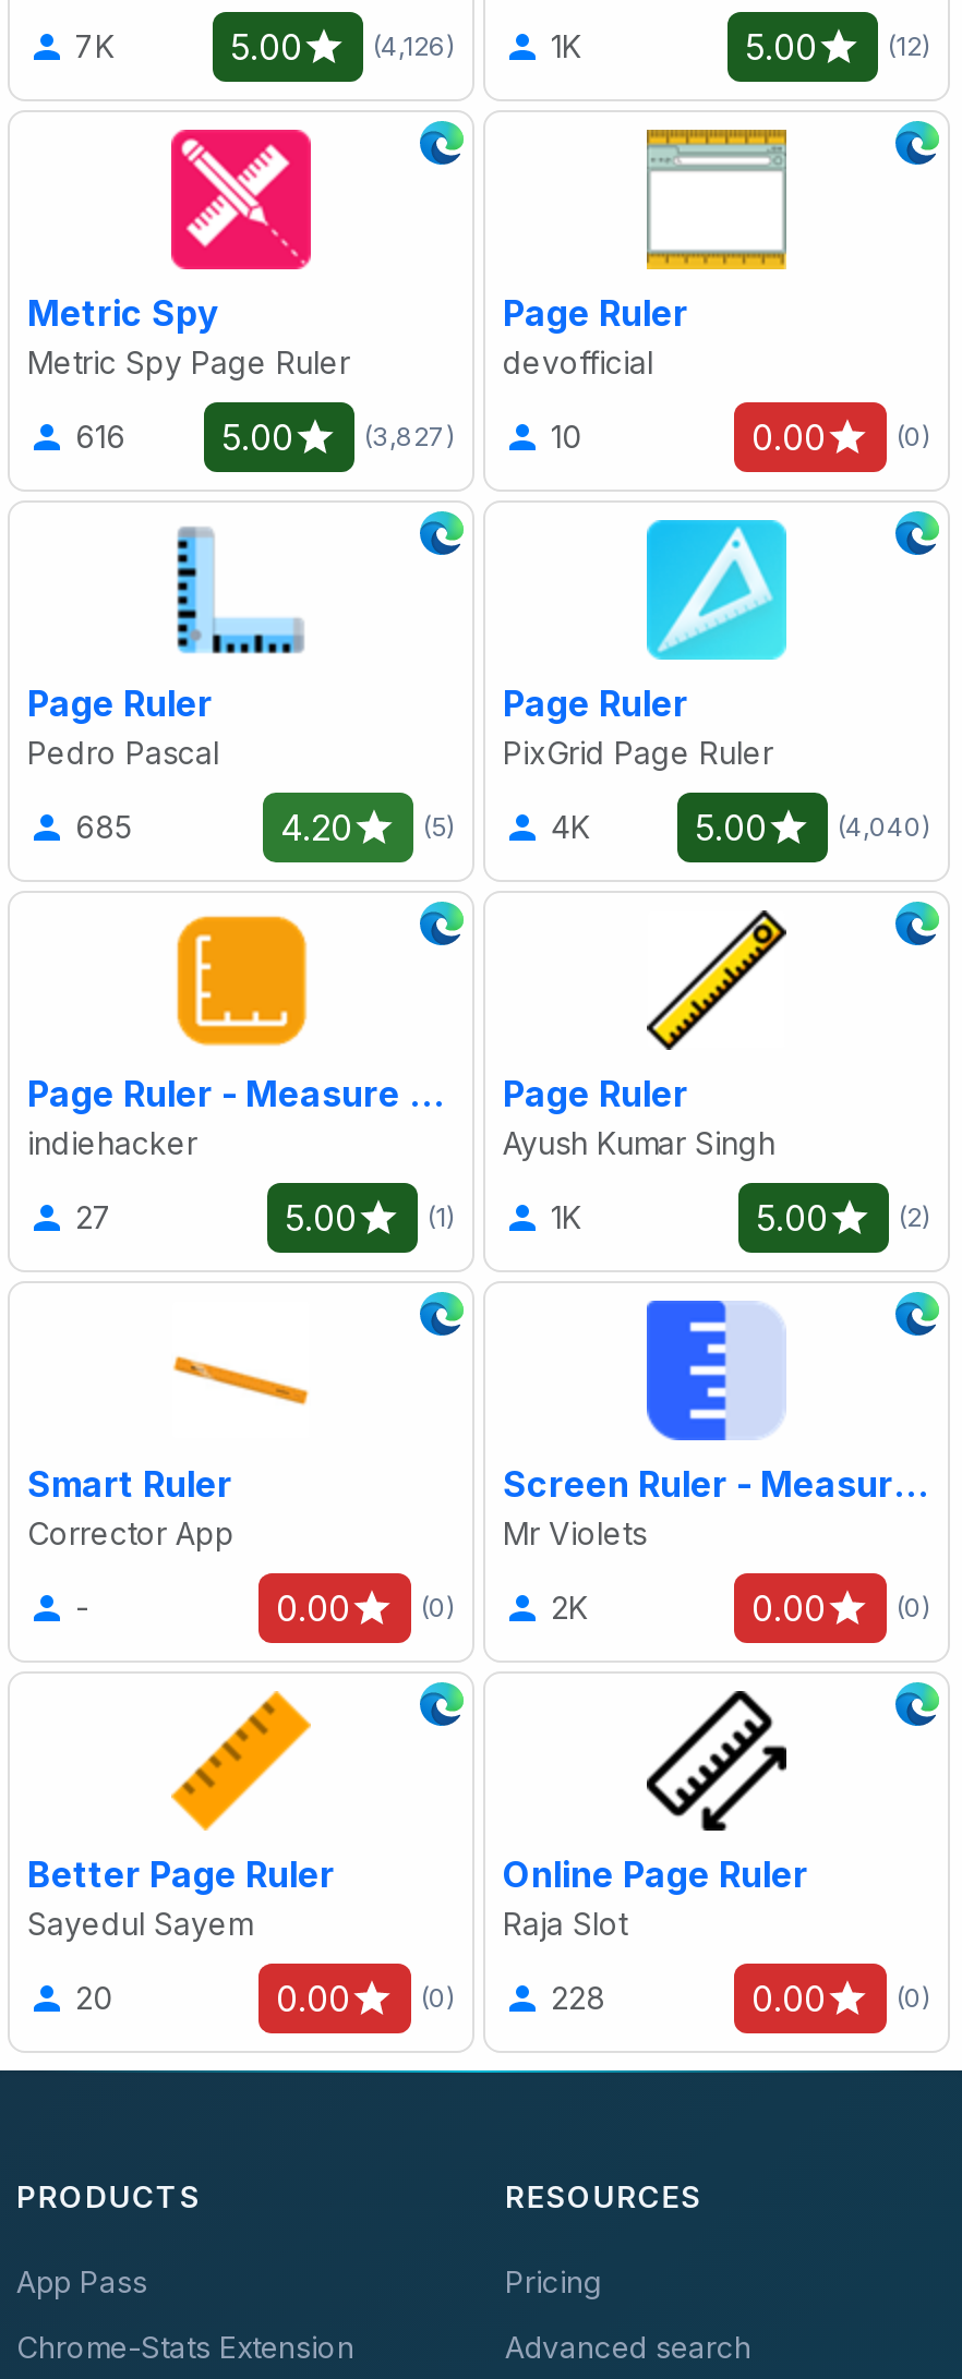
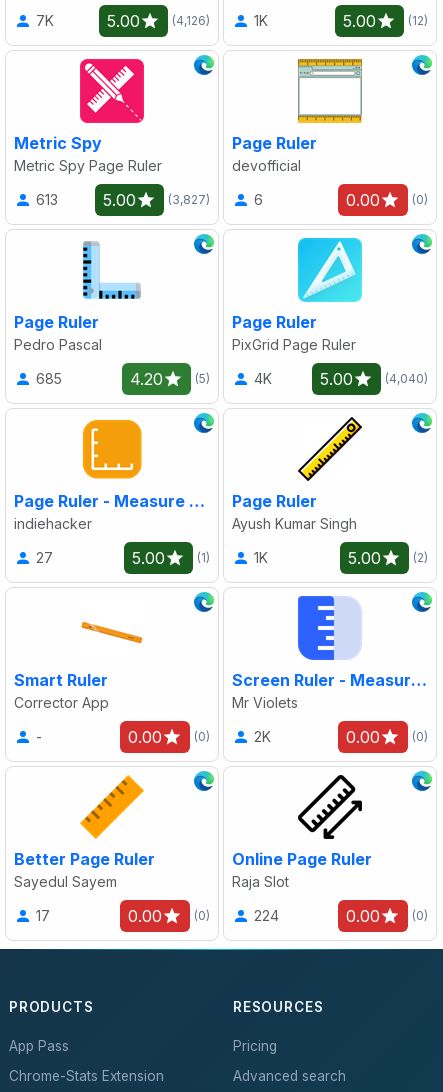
- 616
+ 613

- 10
+ 6

- 20
+ 17

- 228
+ 224
